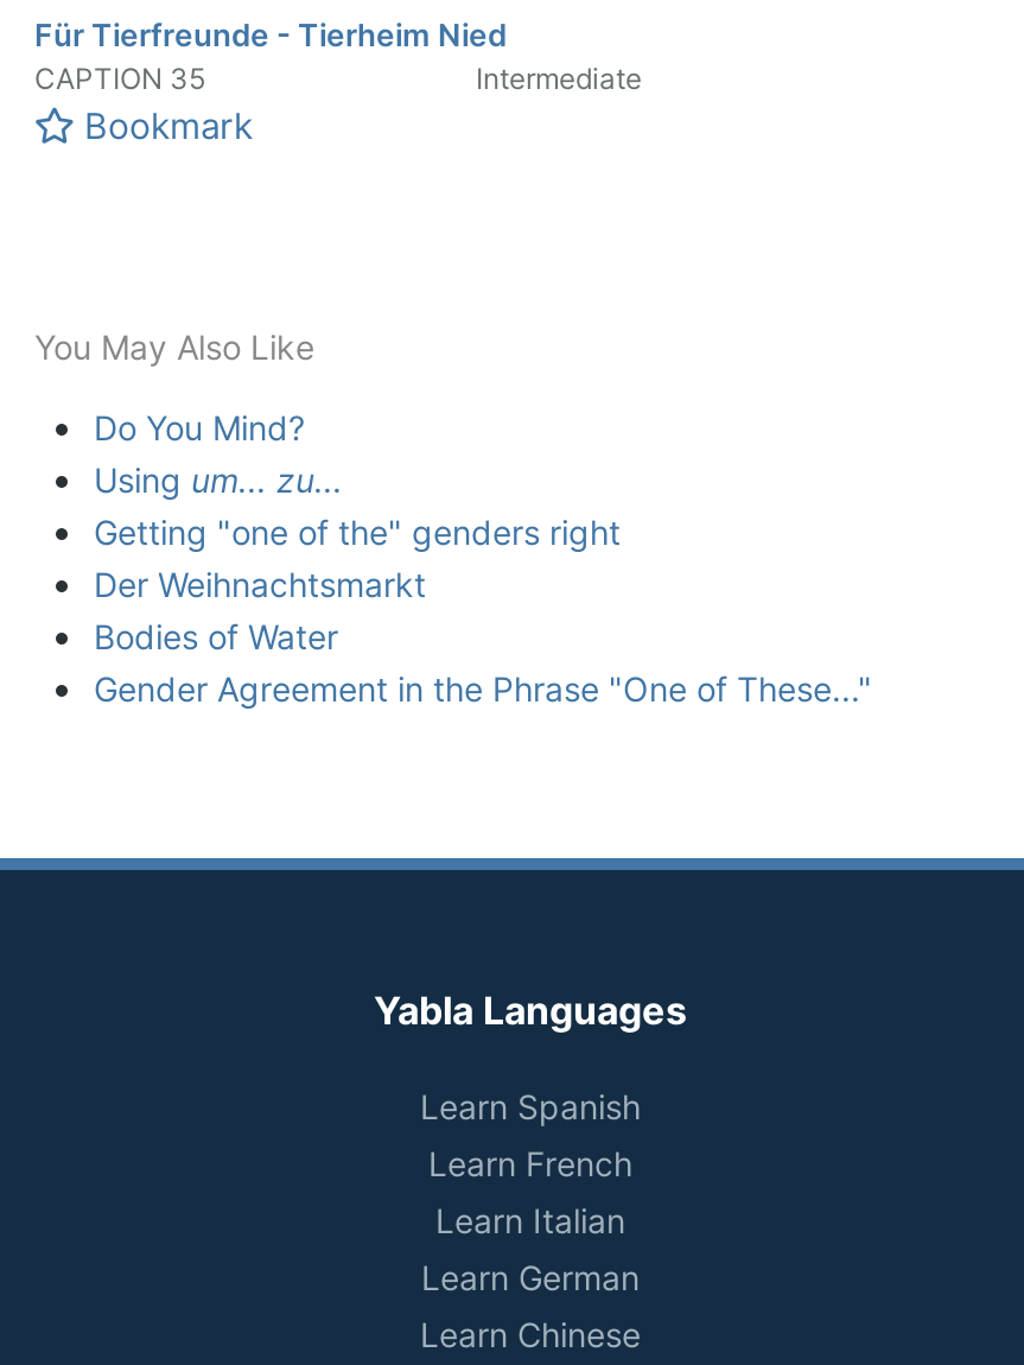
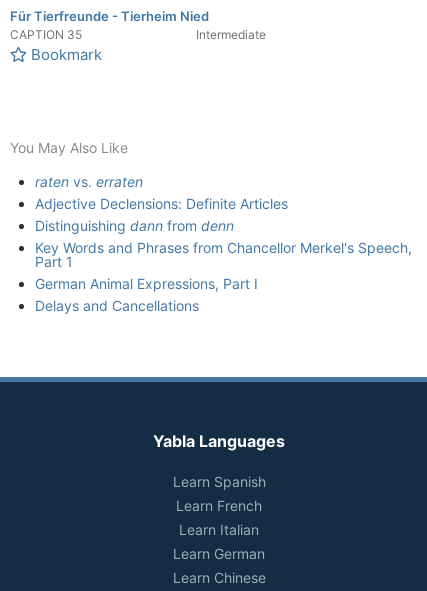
- Do You Mind?
- Using um... zu...
- Getting "one of the" genders right
- Der Weihnachtsmarkt
- Bodies of Water
- Gender Agreement in the Phrase "One of These..."
+ raten vs. erraten
+ Adjective Declensions: Definite Articles
+ Distinguishing dann from denn
+ Key Words and Phrases from Chancellor Merkel's Speech,
+ Part 1
+ German Animal Expressions, Part I
+ Delays and Cancellations
